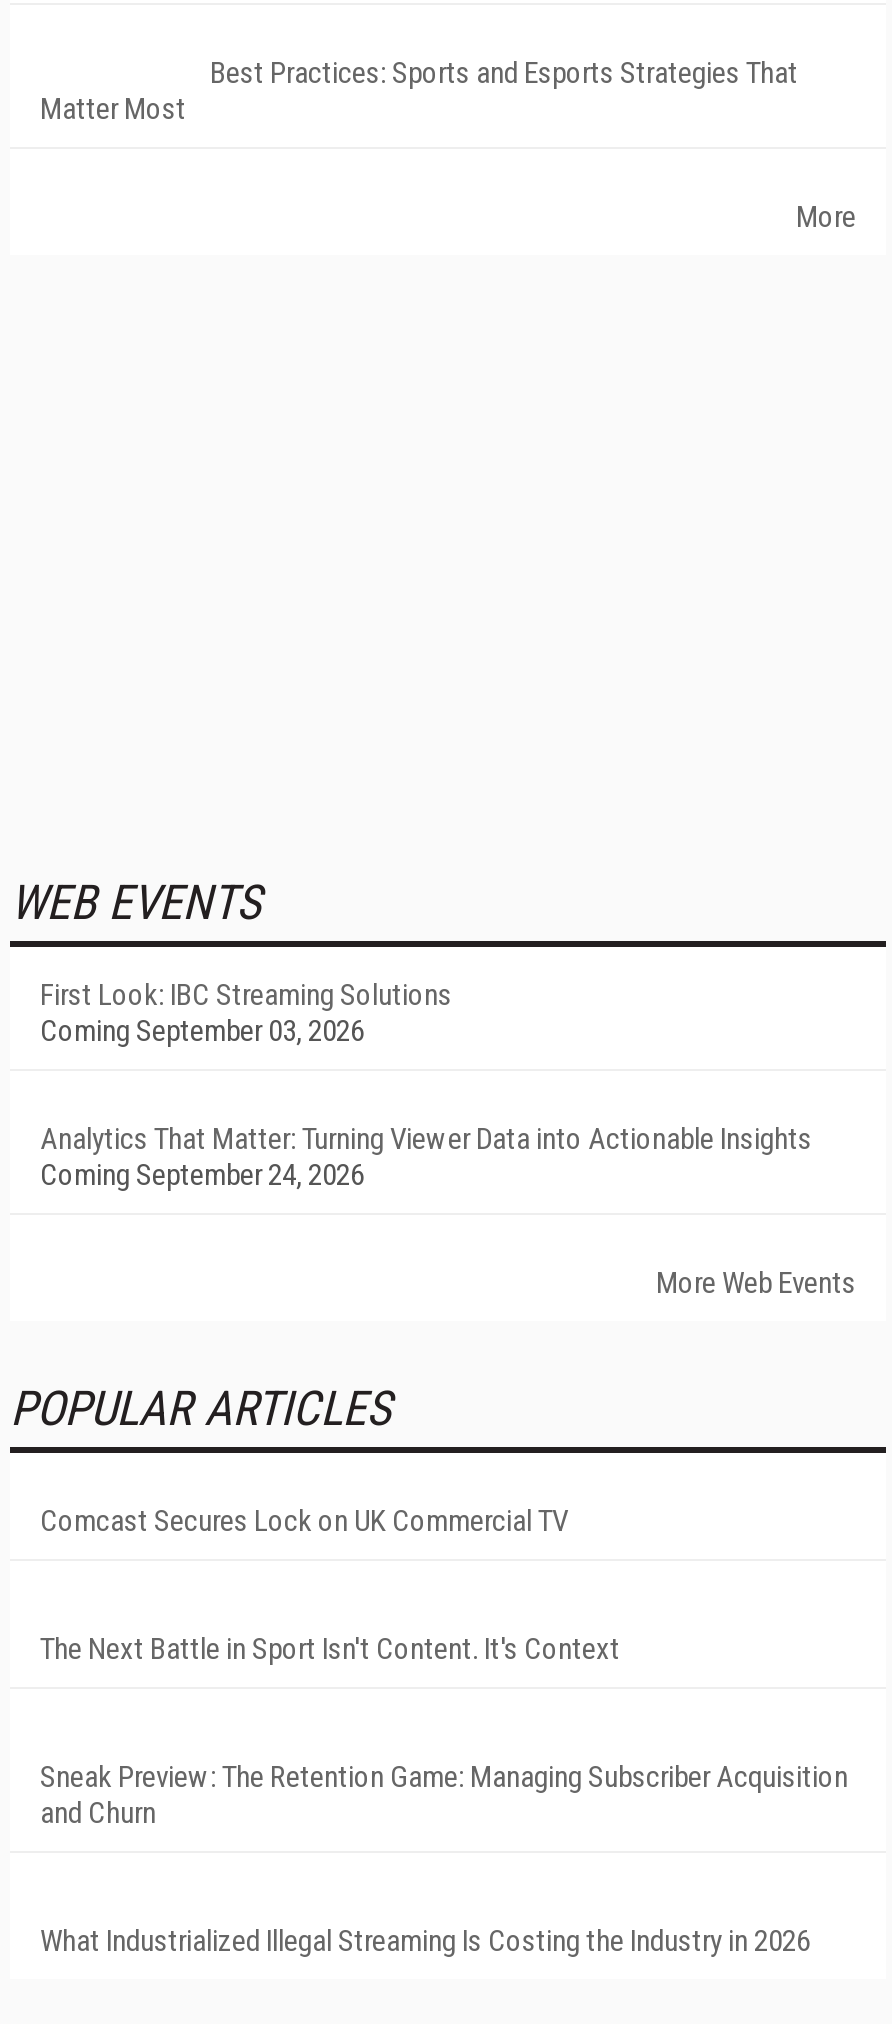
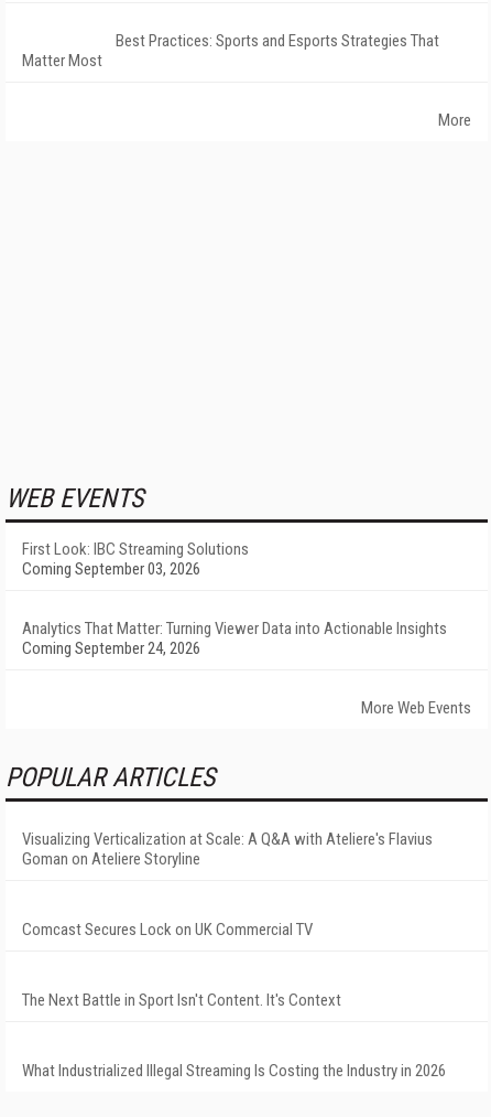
+ Visualizing Verticalization at Scale: A Q&A with Ateliere's Flavius
+ Goman on Ateliere Storyline

moved down: Comcast Secures Lock on UK Commercial TV | The Next Battle in Sport Isn't Content. It's Context

- Sneak Preview: The Retention Game: Managing Subscriber Acquisition
- and Churn
